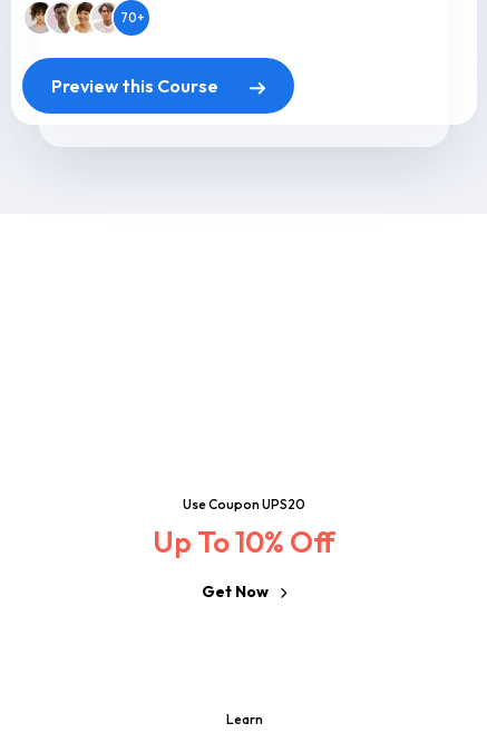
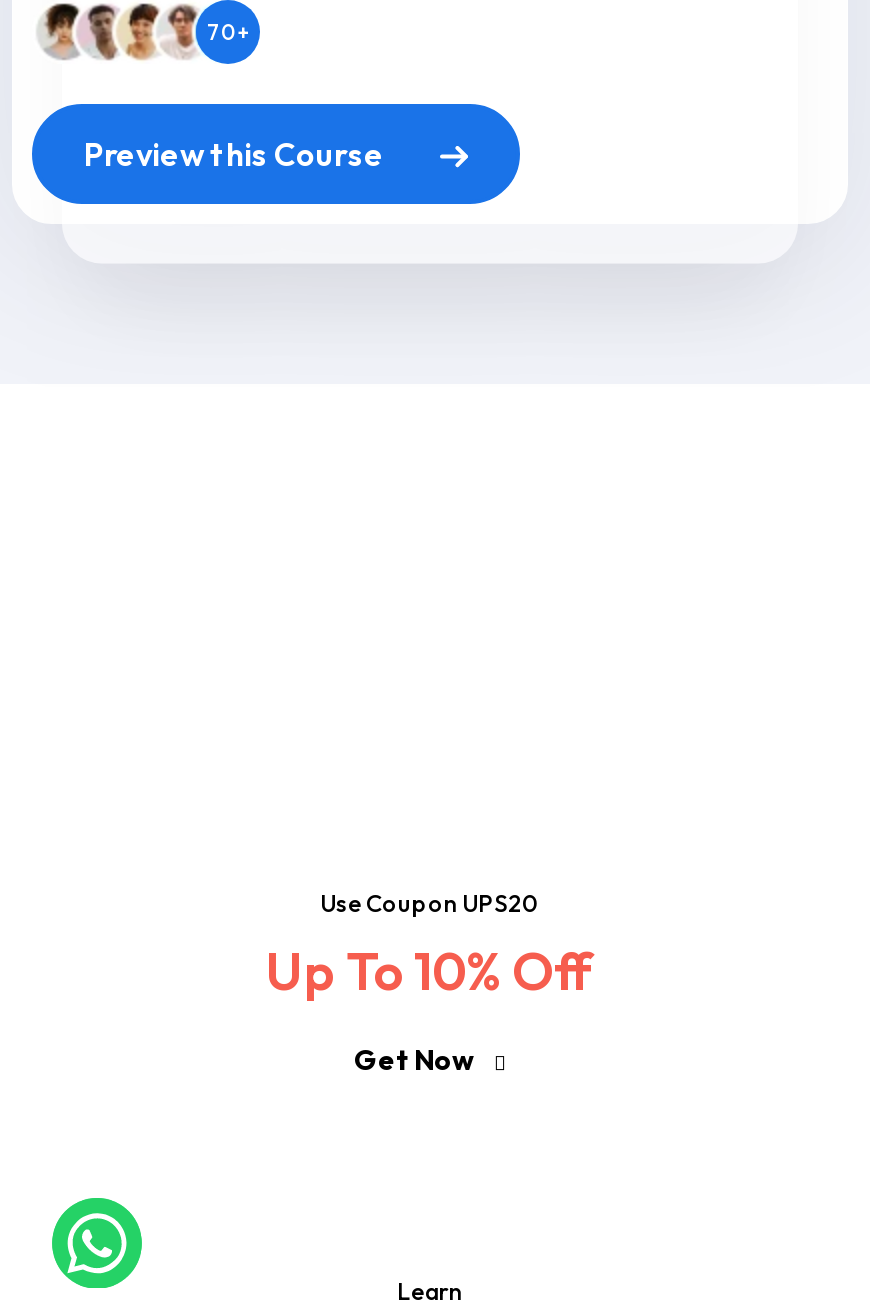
+ [image]
